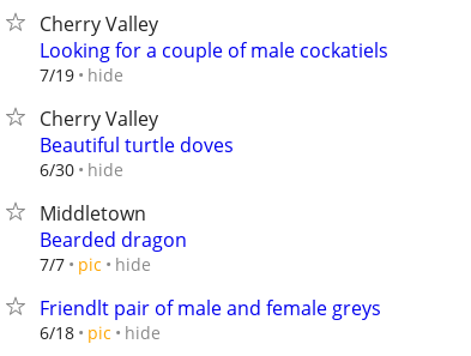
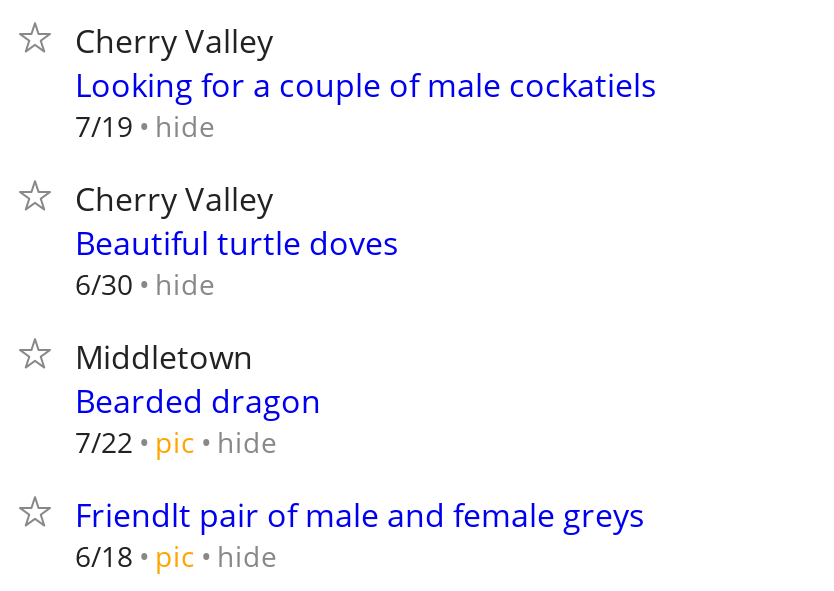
- 7/7 pic hide
+ 7/22 pic hide
